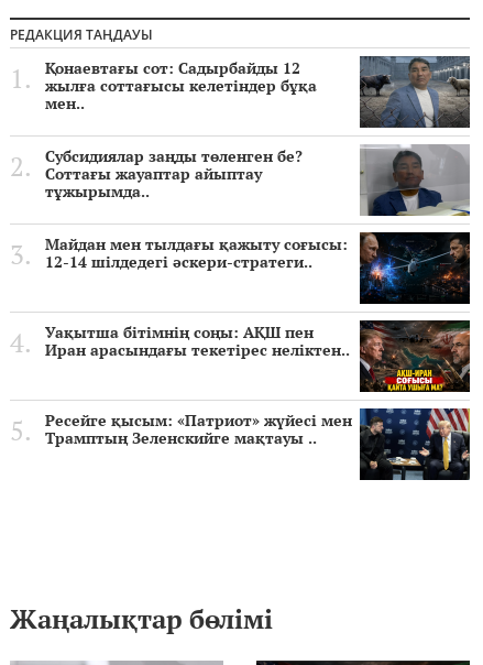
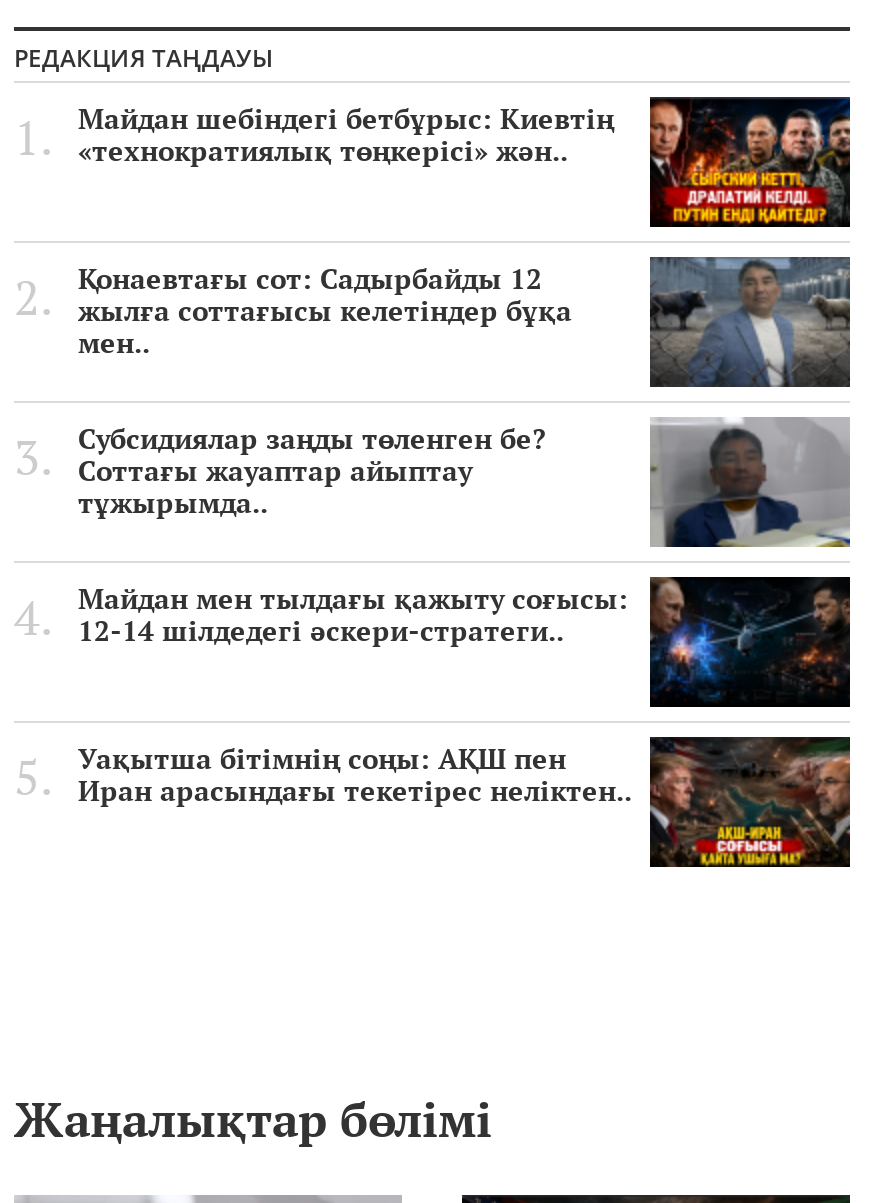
+ [image]
+ Майдан шебіндегі бетбұрыс: Киевтің
+ «технократиялық төңкерісі» жән..

moved down: [image] | Қонаевтағы сот: Садырбайды 12 | жылға соттағысы келетіндер бұқа | ... | Уақытша бітімнің соңы: АҚШ пен | Иран арасындағы текетірес неліктен..

- [image]
- Ресейге қысым: «Патриот» жүйесі мен
- Трамптың Зеленскийге мақтауы ..
